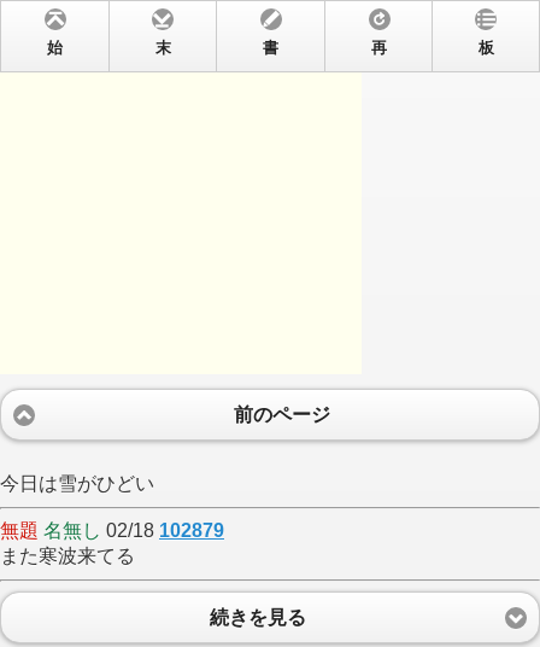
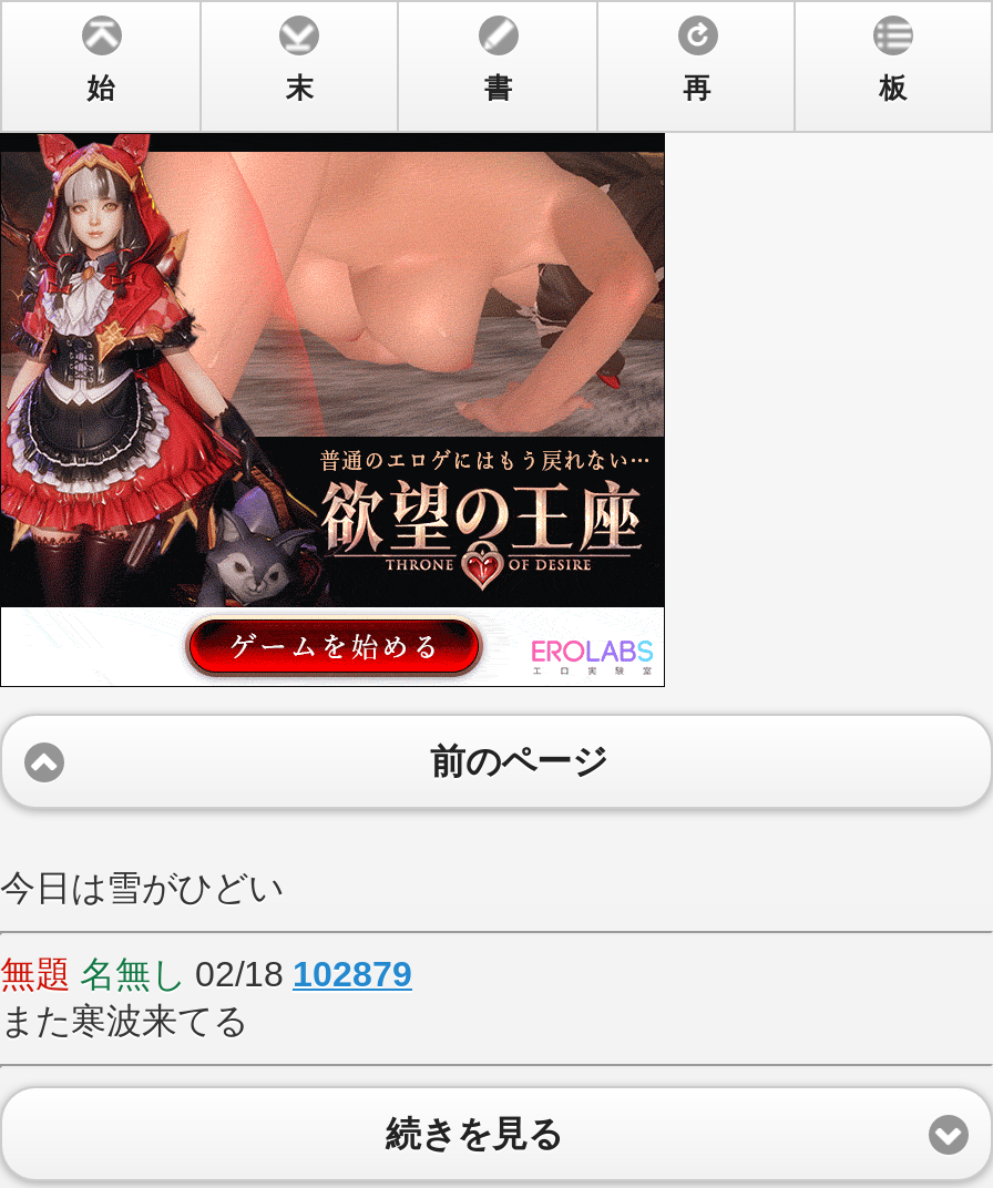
+ [image]
